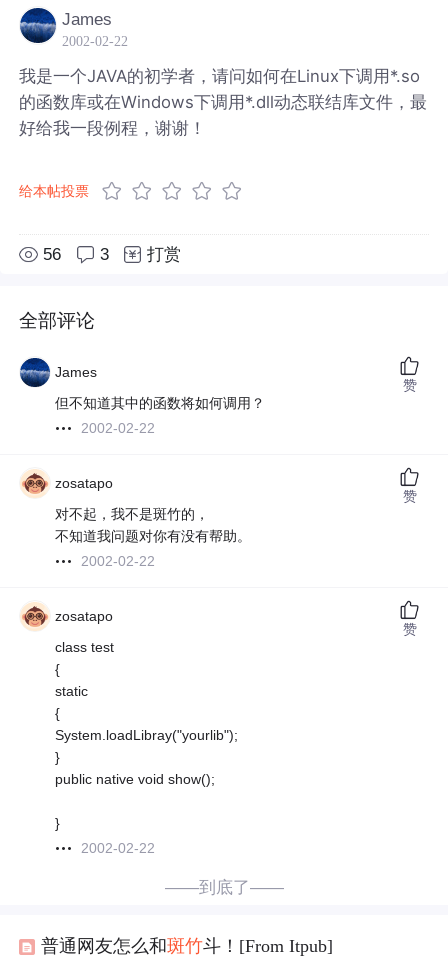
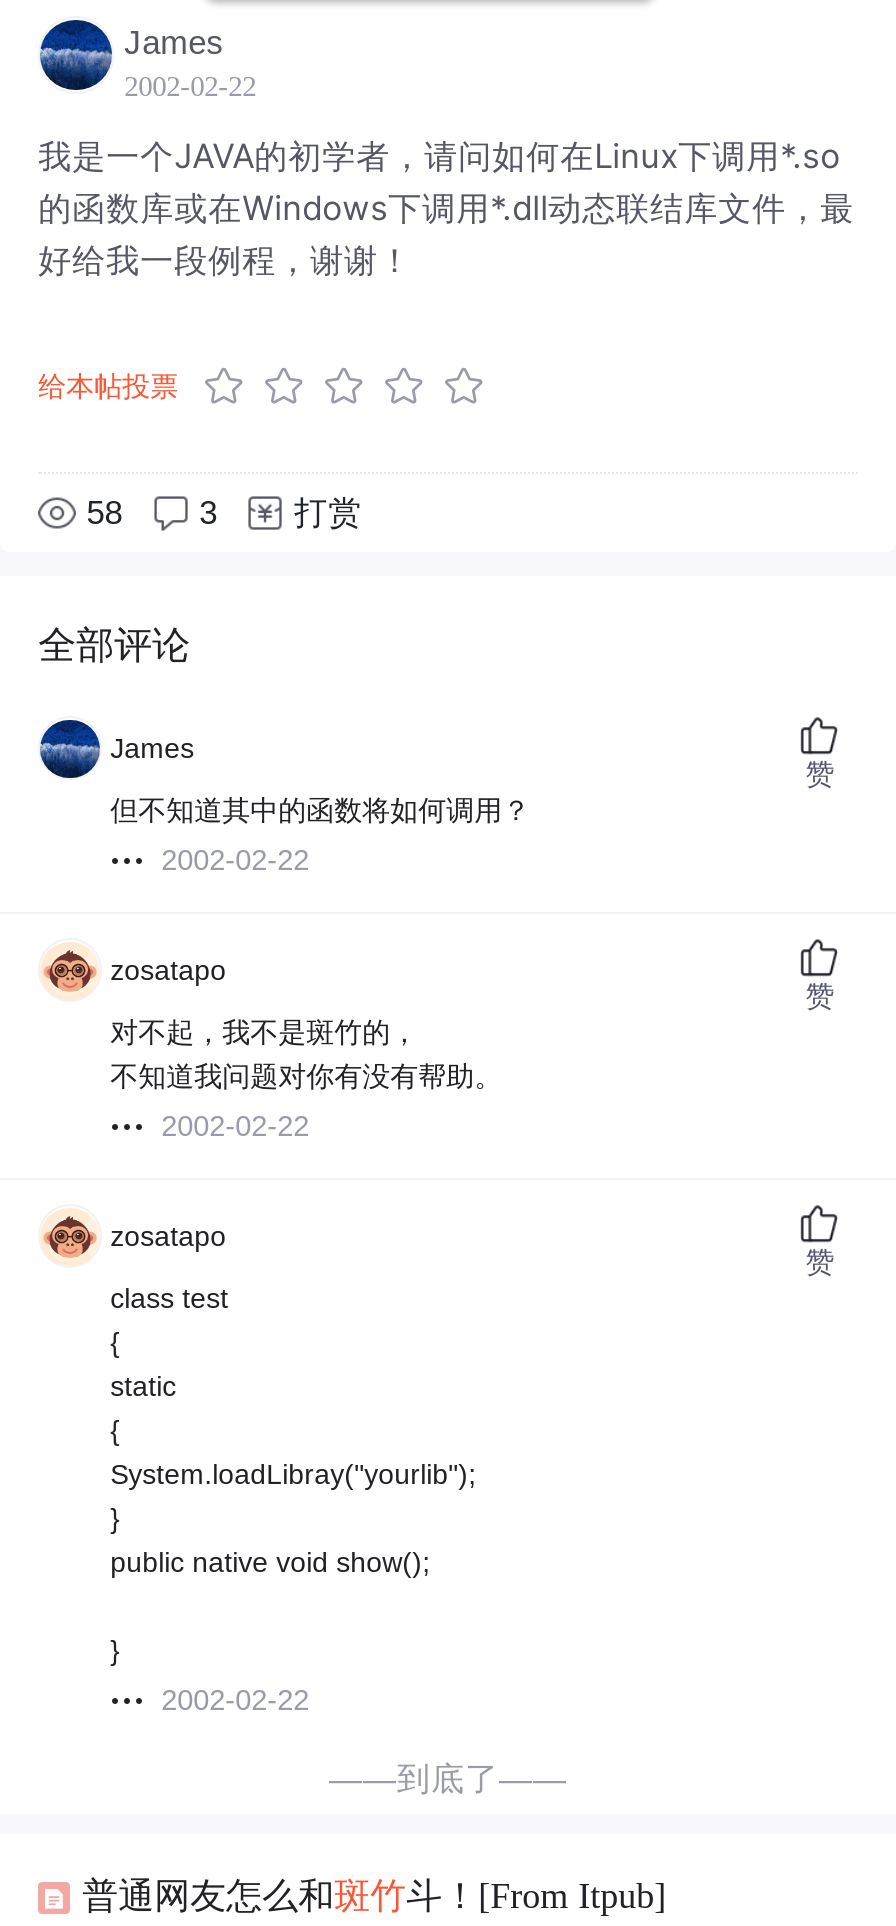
- 56
+ 58
